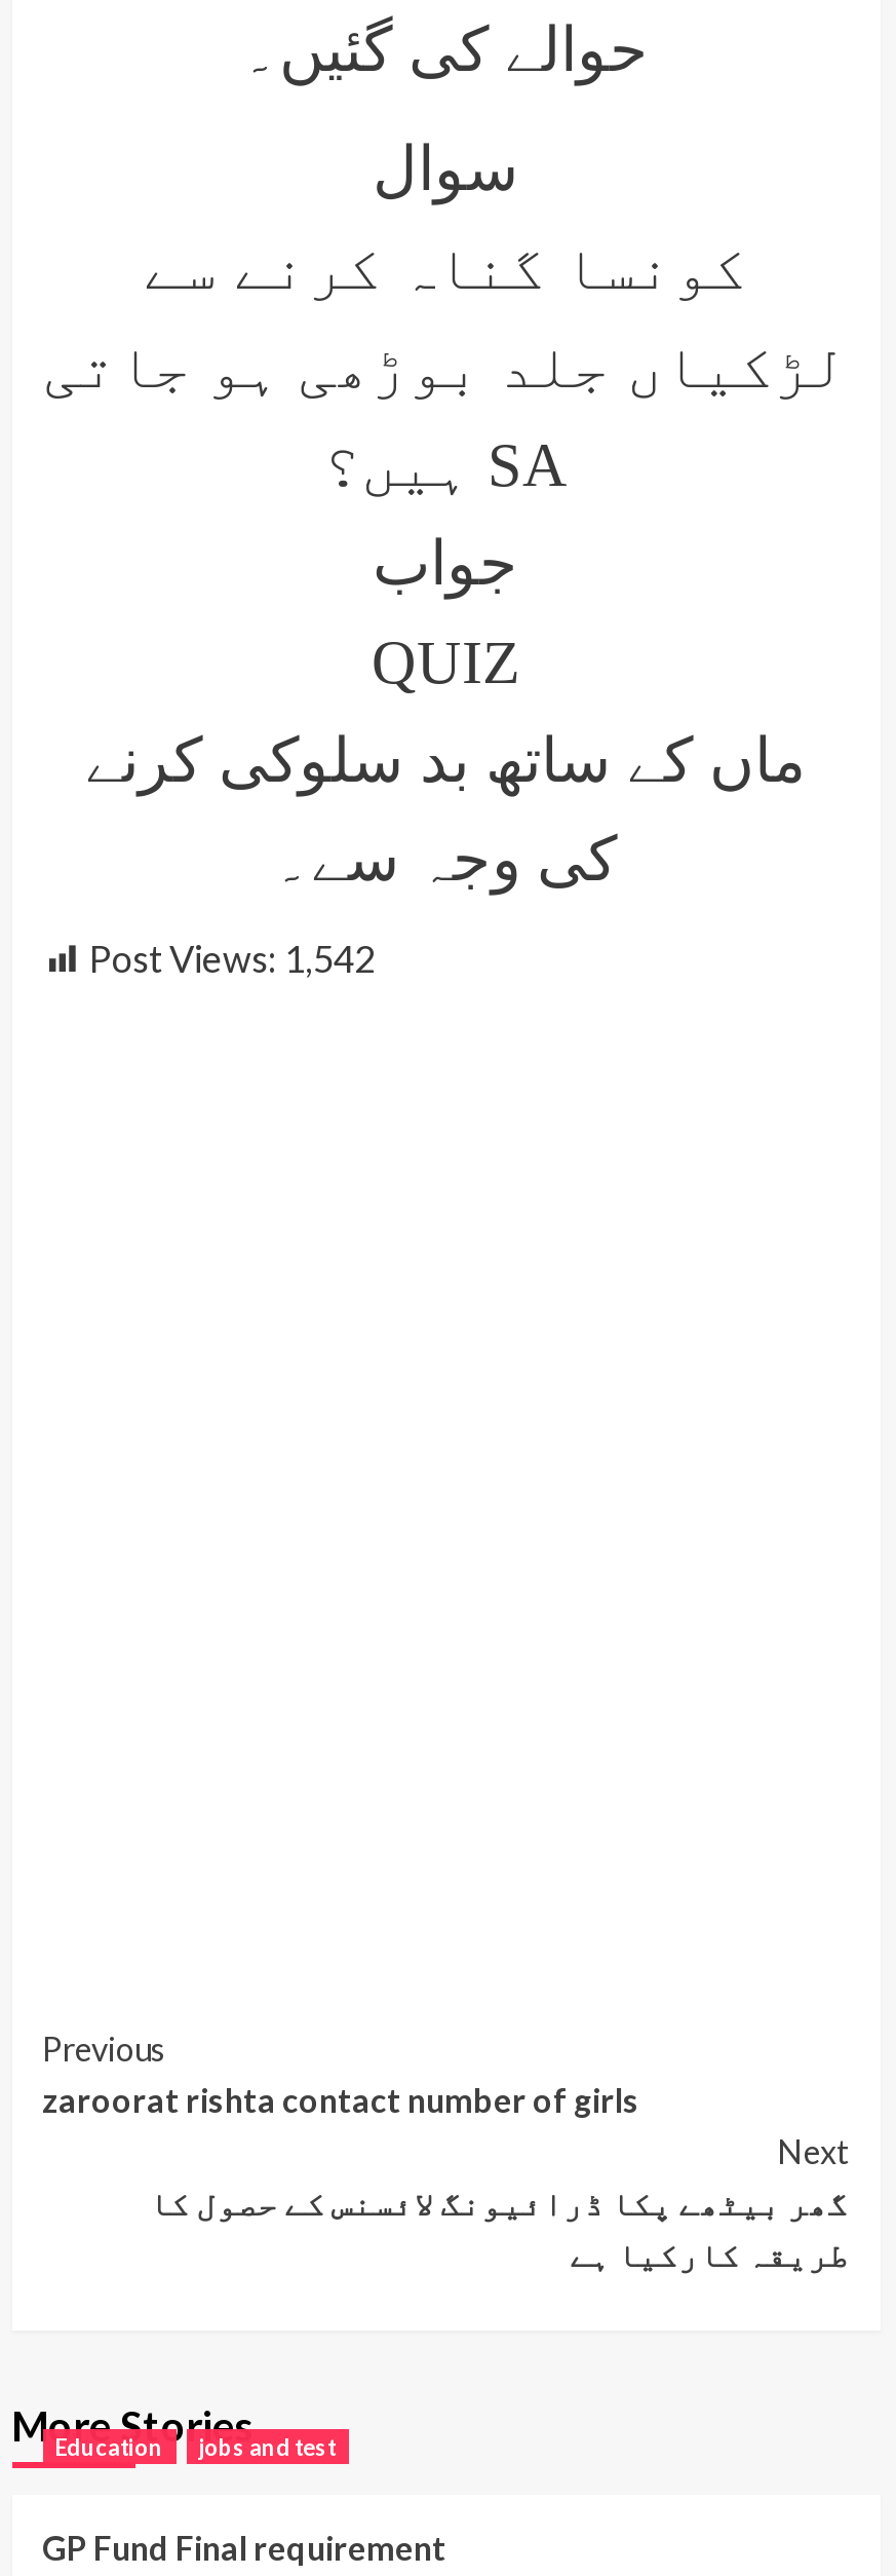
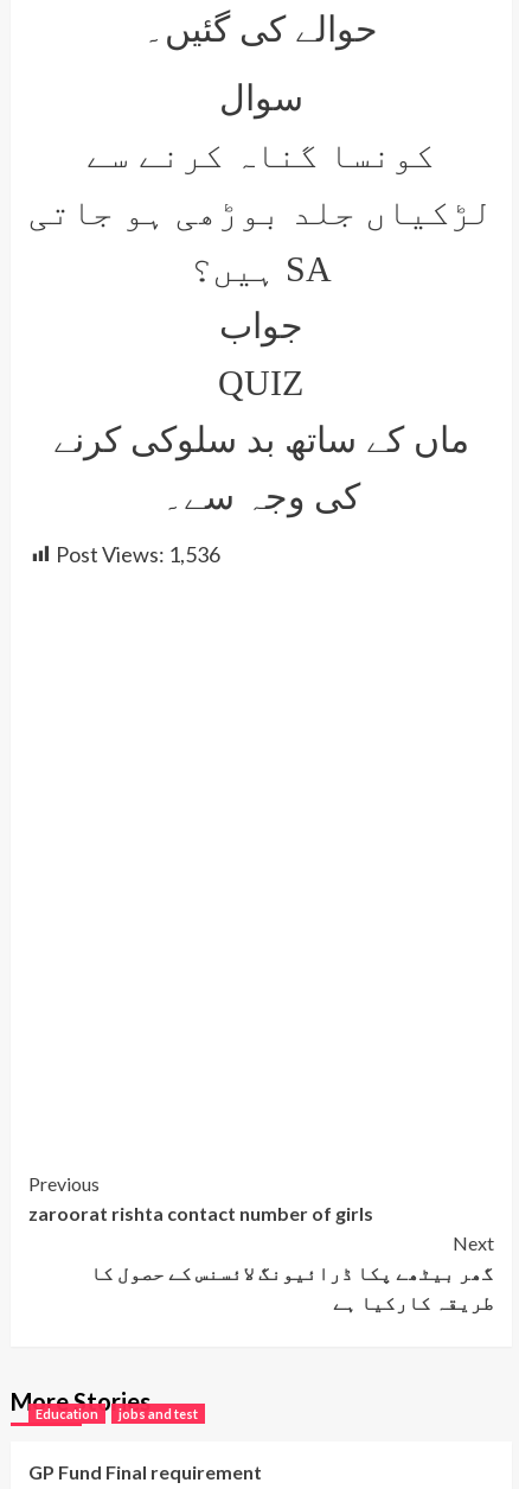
- Post Views: 1,542
+ Post Views: 1,536
